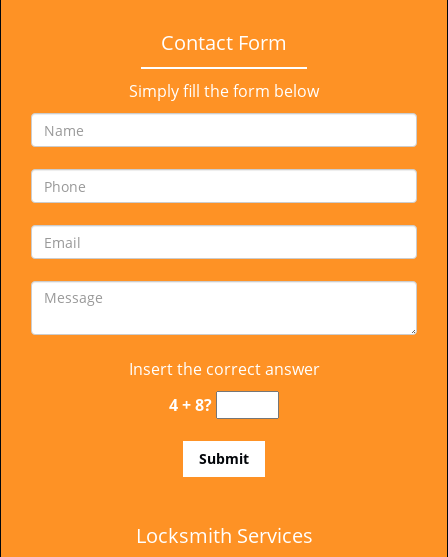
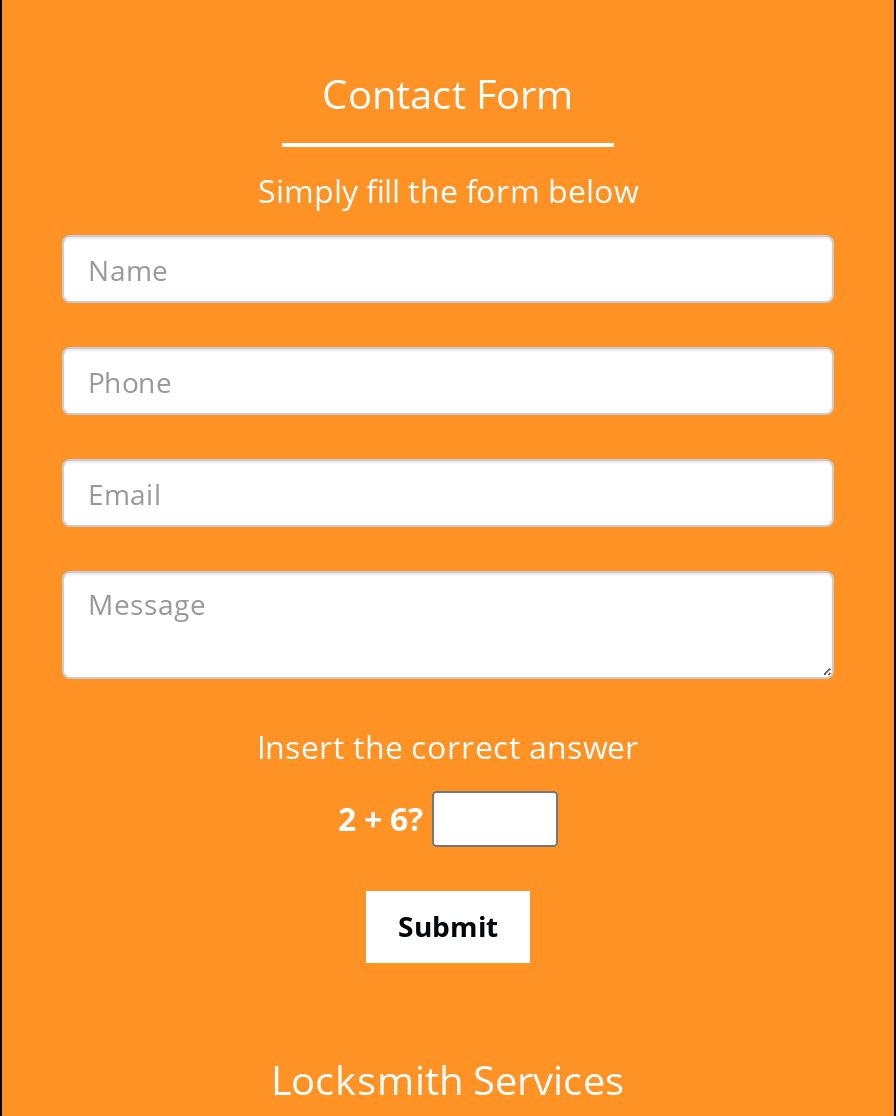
- 4 + 8?
+ 2 + 6?
